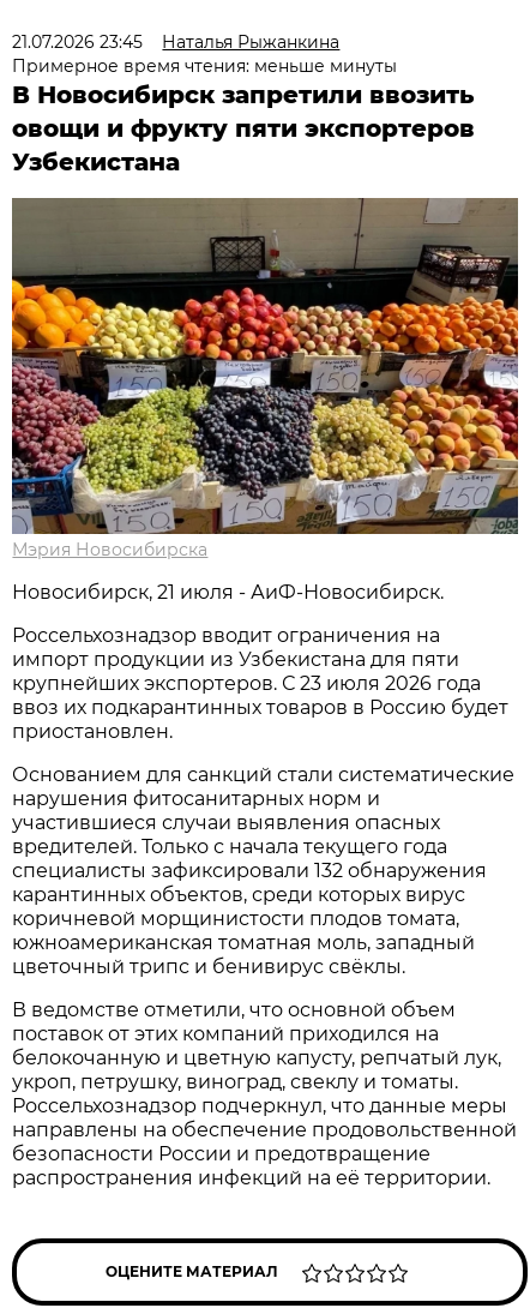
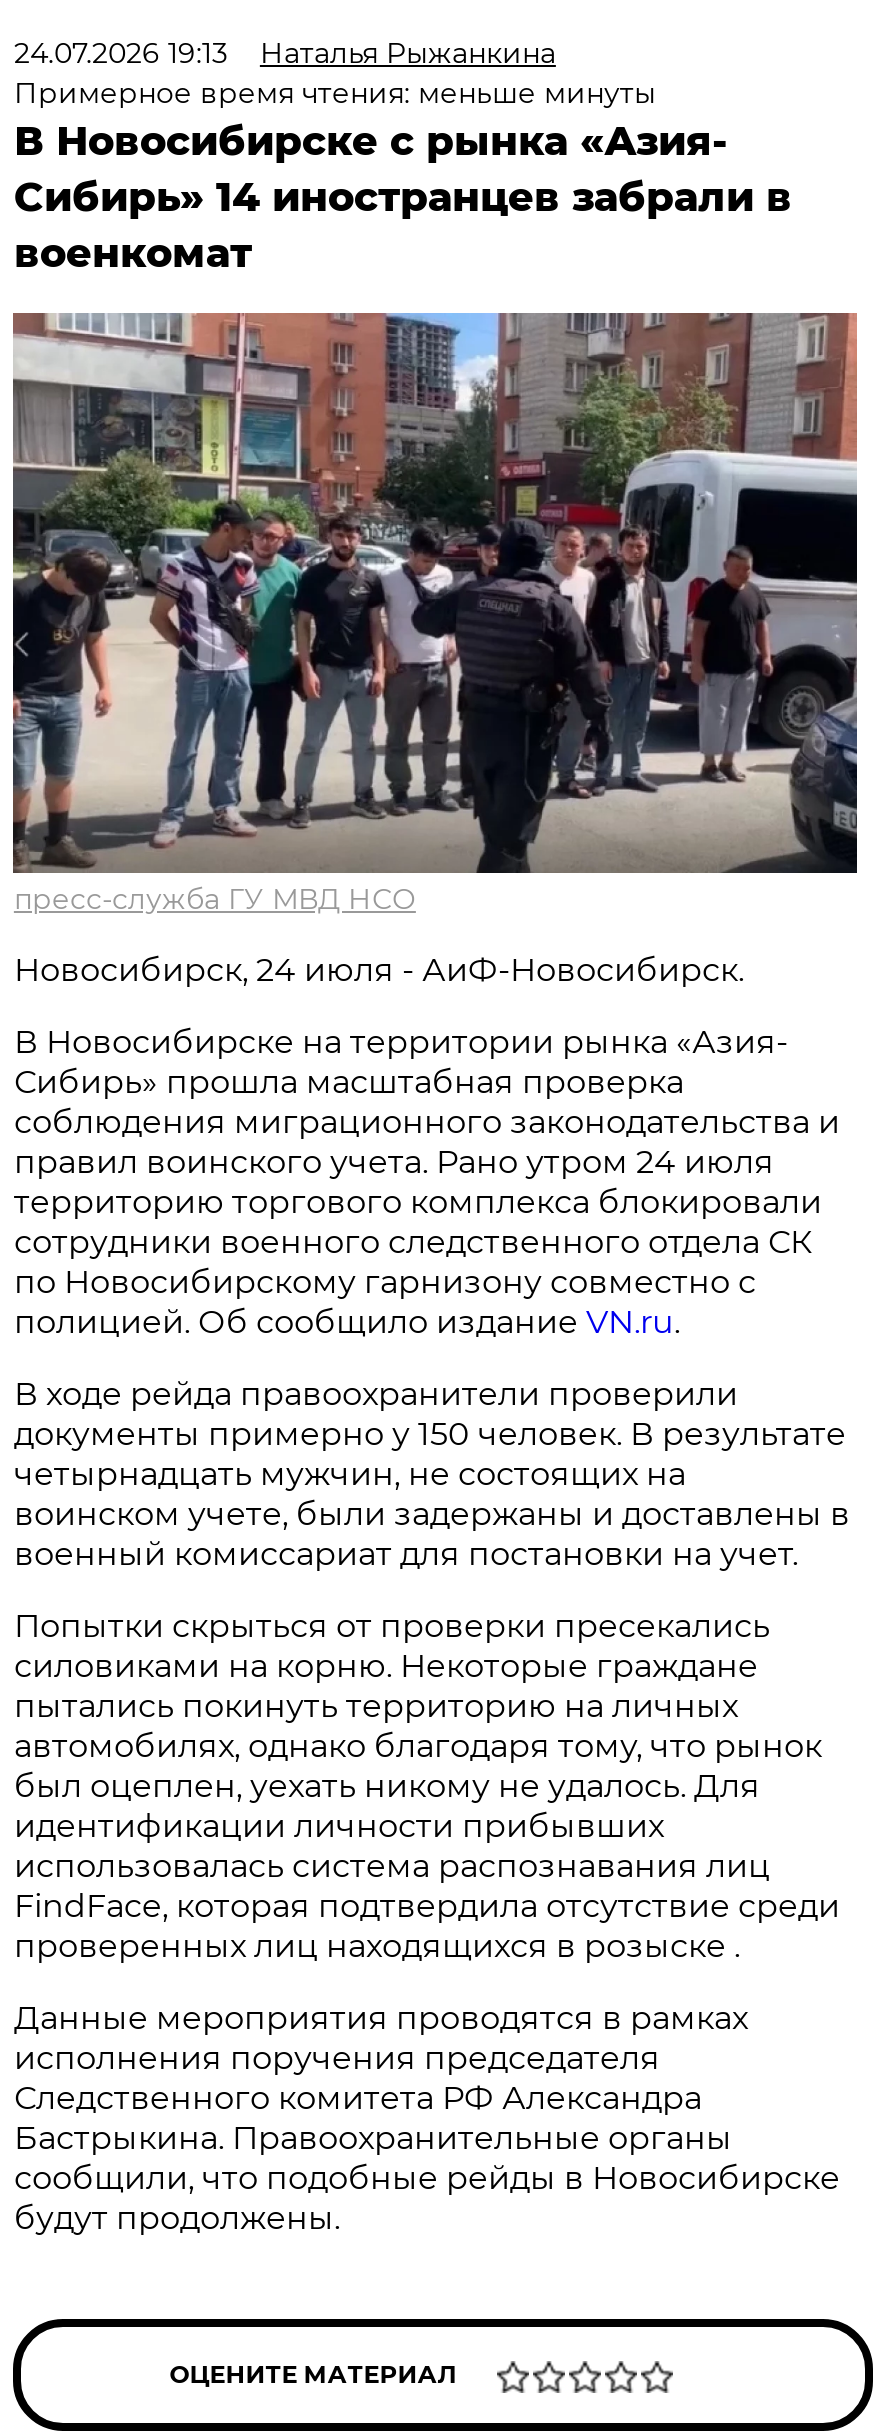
- 21.07.2026 23:45 Наталья Рыжанкина
+ 24.07.2026 19:13 Наталья Рыжанкина

- В Новосибирск запретили ввозить
- овощи и фрукту пяти экспортеров
- Узбекистана
+ В Новосибирске с рынка «Азия-
+ Сибирь» 14 иностранцев забрали в
+ военкомат

- [image]
- Мэрия Новосибирска
- Новосибирск, 21 июля - АиФ-Новосибирск.
- Россельхознадзор вводит ограничения на
- импорт продукции из Узбекистана для пяти
- крупнейших экспортеров. С 23 июля 2026 года
- ввоз их подкарантинных товаров в Россию будет
- приостановлен.
- Основанием для санкций стали систематические
- нарушения фитосанитарных норм и
- участившиеся случаи выявления опасных
- вредителей. Только с начала текущего года
- специалисты зафиксировали 132 обнаружения
- карантинных объектов, среди которых вирус
- коричневой морщинистости плодов томата,
- южноамериканская томатная моль, западный
- цветочный трипс и бенивирус свёклы.
- В ведомстве отметили, что основной объем
- поставок от этих компаний приходился на
- белокочанную и цветную капусту, репчатый лук,
- укроп, петрушку, виноград, свеклу и томаты.
- Россельхознадзор подчеркнул, что данные меры
- направлены на обеспечение продовольственной
- безопасности России и предотвращение
- распространения инфекций на её территории.
+ [image]
+ пресс-служба ГУ МВД НСО
+ Новосибирск, 24 июля - АиФ-Новосибирск.
+ В Новосибирске на территории рынка «Азия-
+ Сибирь» прошла масштабная проверка
+ соблюдения миграционного законодательства и
+ правил воинского учета. Рано утром 24 июля
+ территорию торгового комплекса блокировали
+ сотрудники военного следственного отдела СК
+ по Новосибирскому гарнизону совместно с
+ полицией. Об сообщило издание VN.ru.
+ В ходе рейда правоохранители проверили
+ документы примерно у 150 человек. В результате
+ четырнадцать мужчин, не состоящих на
+ воинском учете, были задержаны и доставлены в
+ военный комиссариат для постановки на учет.
+ Попытки скрыться от проверки пресекались
+ силовиками на корню. Некоторые граждане
+ пытались покинуть территорию на личных
+ автомобилях, однако благодаря тому, что рынок
+ был оцеплен, уехать никому не удалось. Для
+ идентификации личности прибывших
+ использовалась система распознавания лиц
+ FindFace, которая подтвердила отсутствие среди
+ проверенных лиц находящихся в розыске .
+ Данные мероприятия проводятся в рамках
+ исполнения поручения председателя
+ Следственного комитета РФ Александра
+ Бастрыкина. Правоохранительные органы
+ сообщили, что подобные рейды в Новосибирске
+ будут продолжены.
